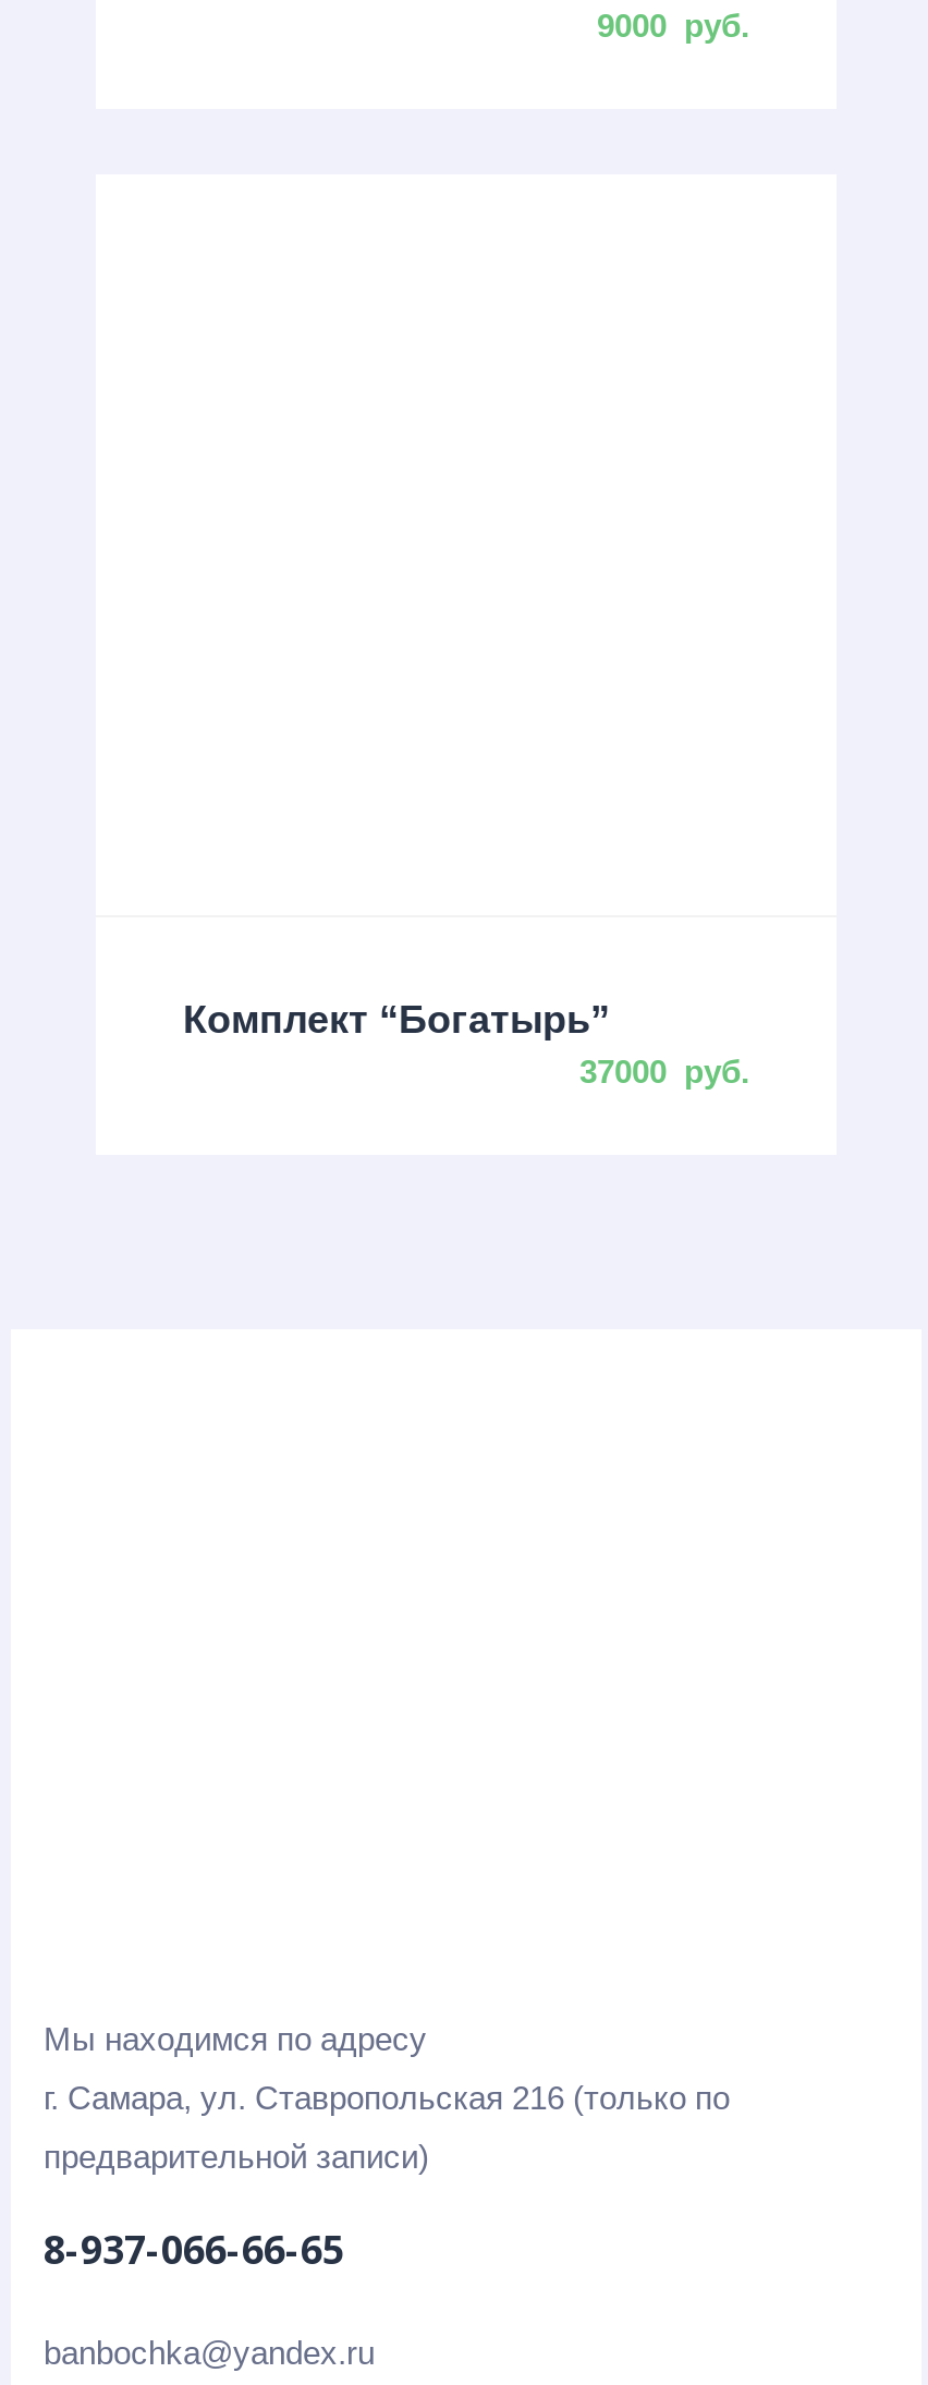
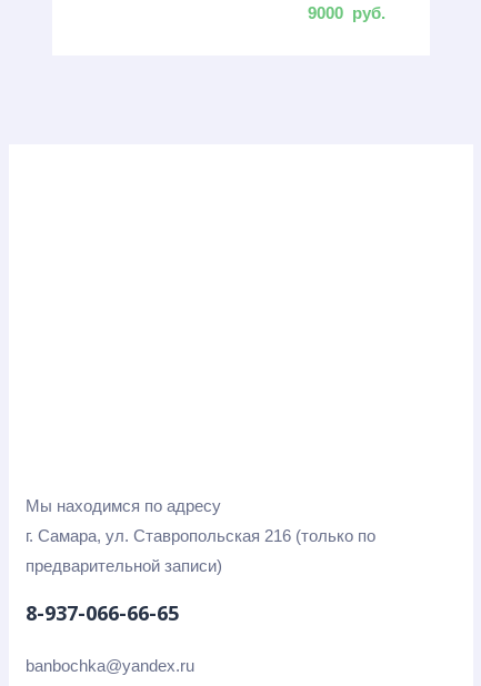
- Комплект “Богатырь”
- 37000 руб.
